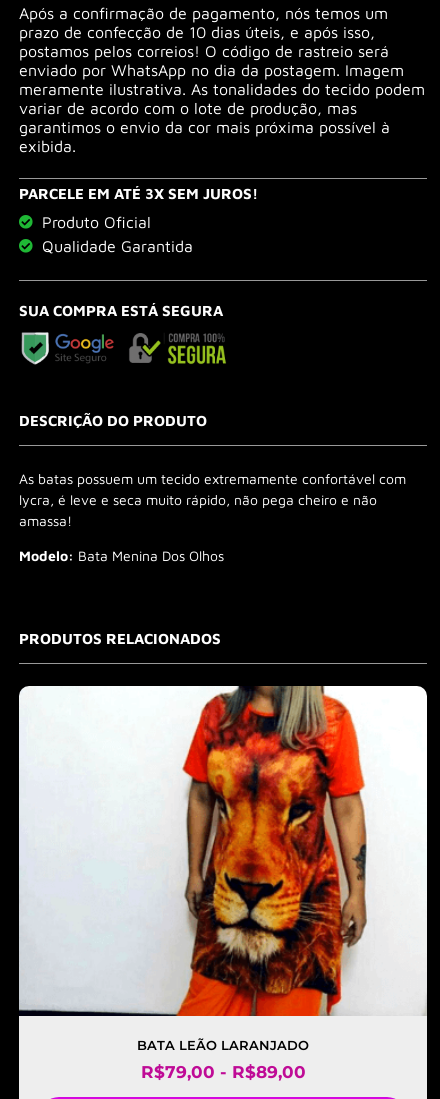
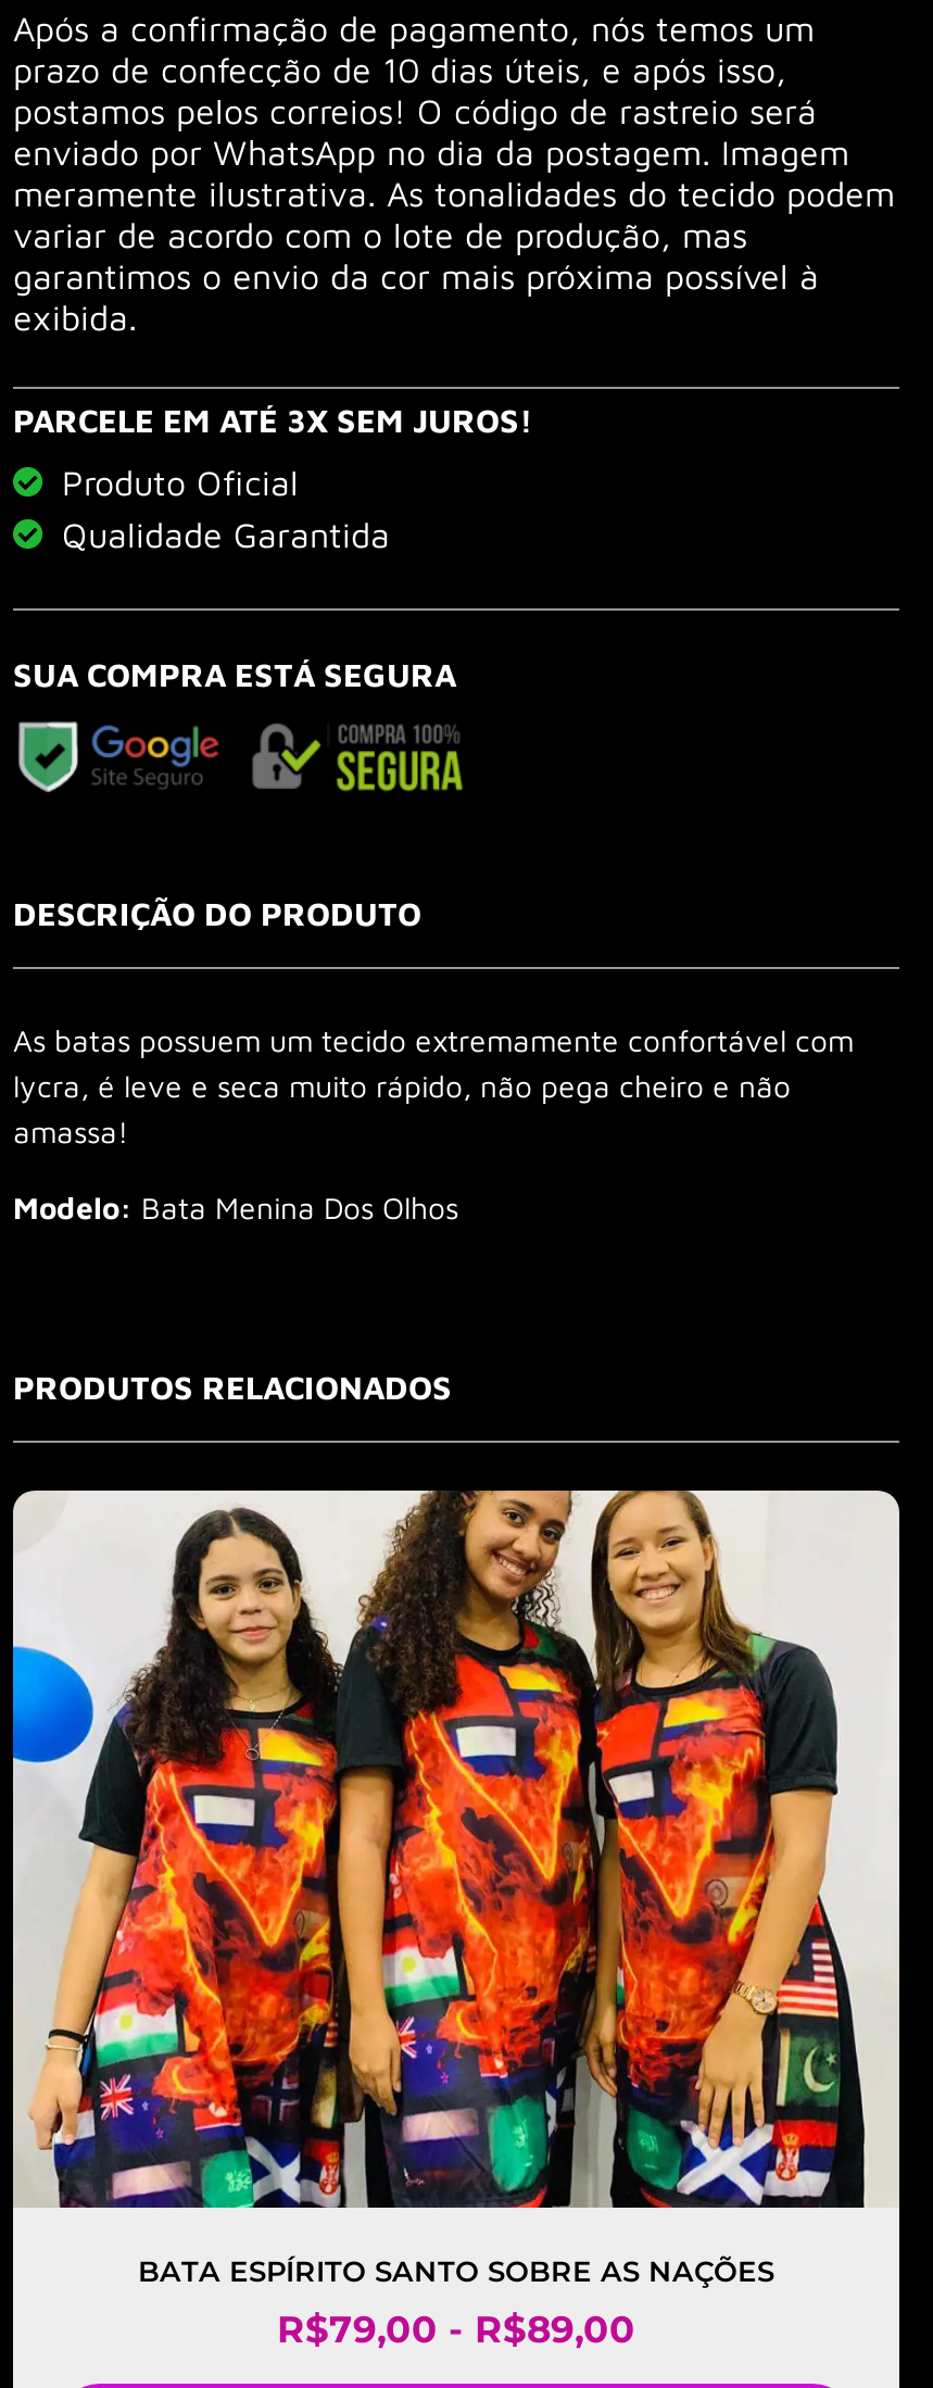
- [image]
- BATA LEÃO LARANJADO
+ [image]
+ BATA ESPÍRITO SANTO SOBRE AS NAÇÕES
